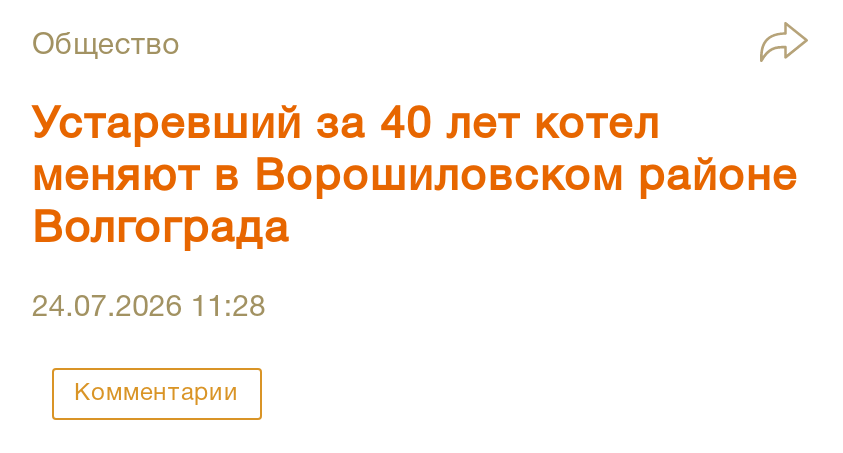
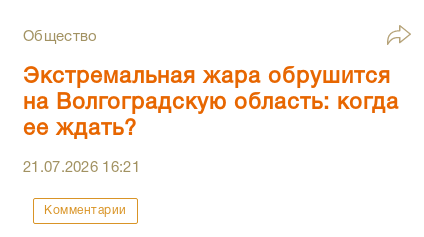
- Устаревший за 40 лет котел
- меняют в Ворошиловском районе
- Волгограда
+ Экстремальная жара обрушится
+ на Волгоградскую область: когда
+ ее ждать?

- 24.07.2026 11:28
+ 21.07.2026 16:21
